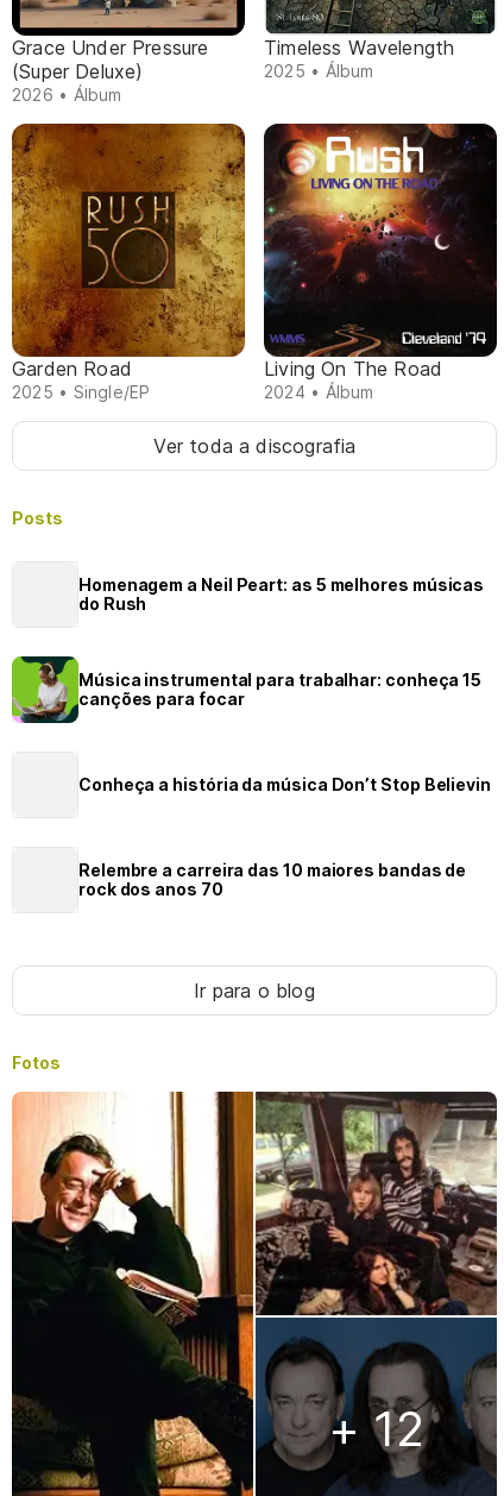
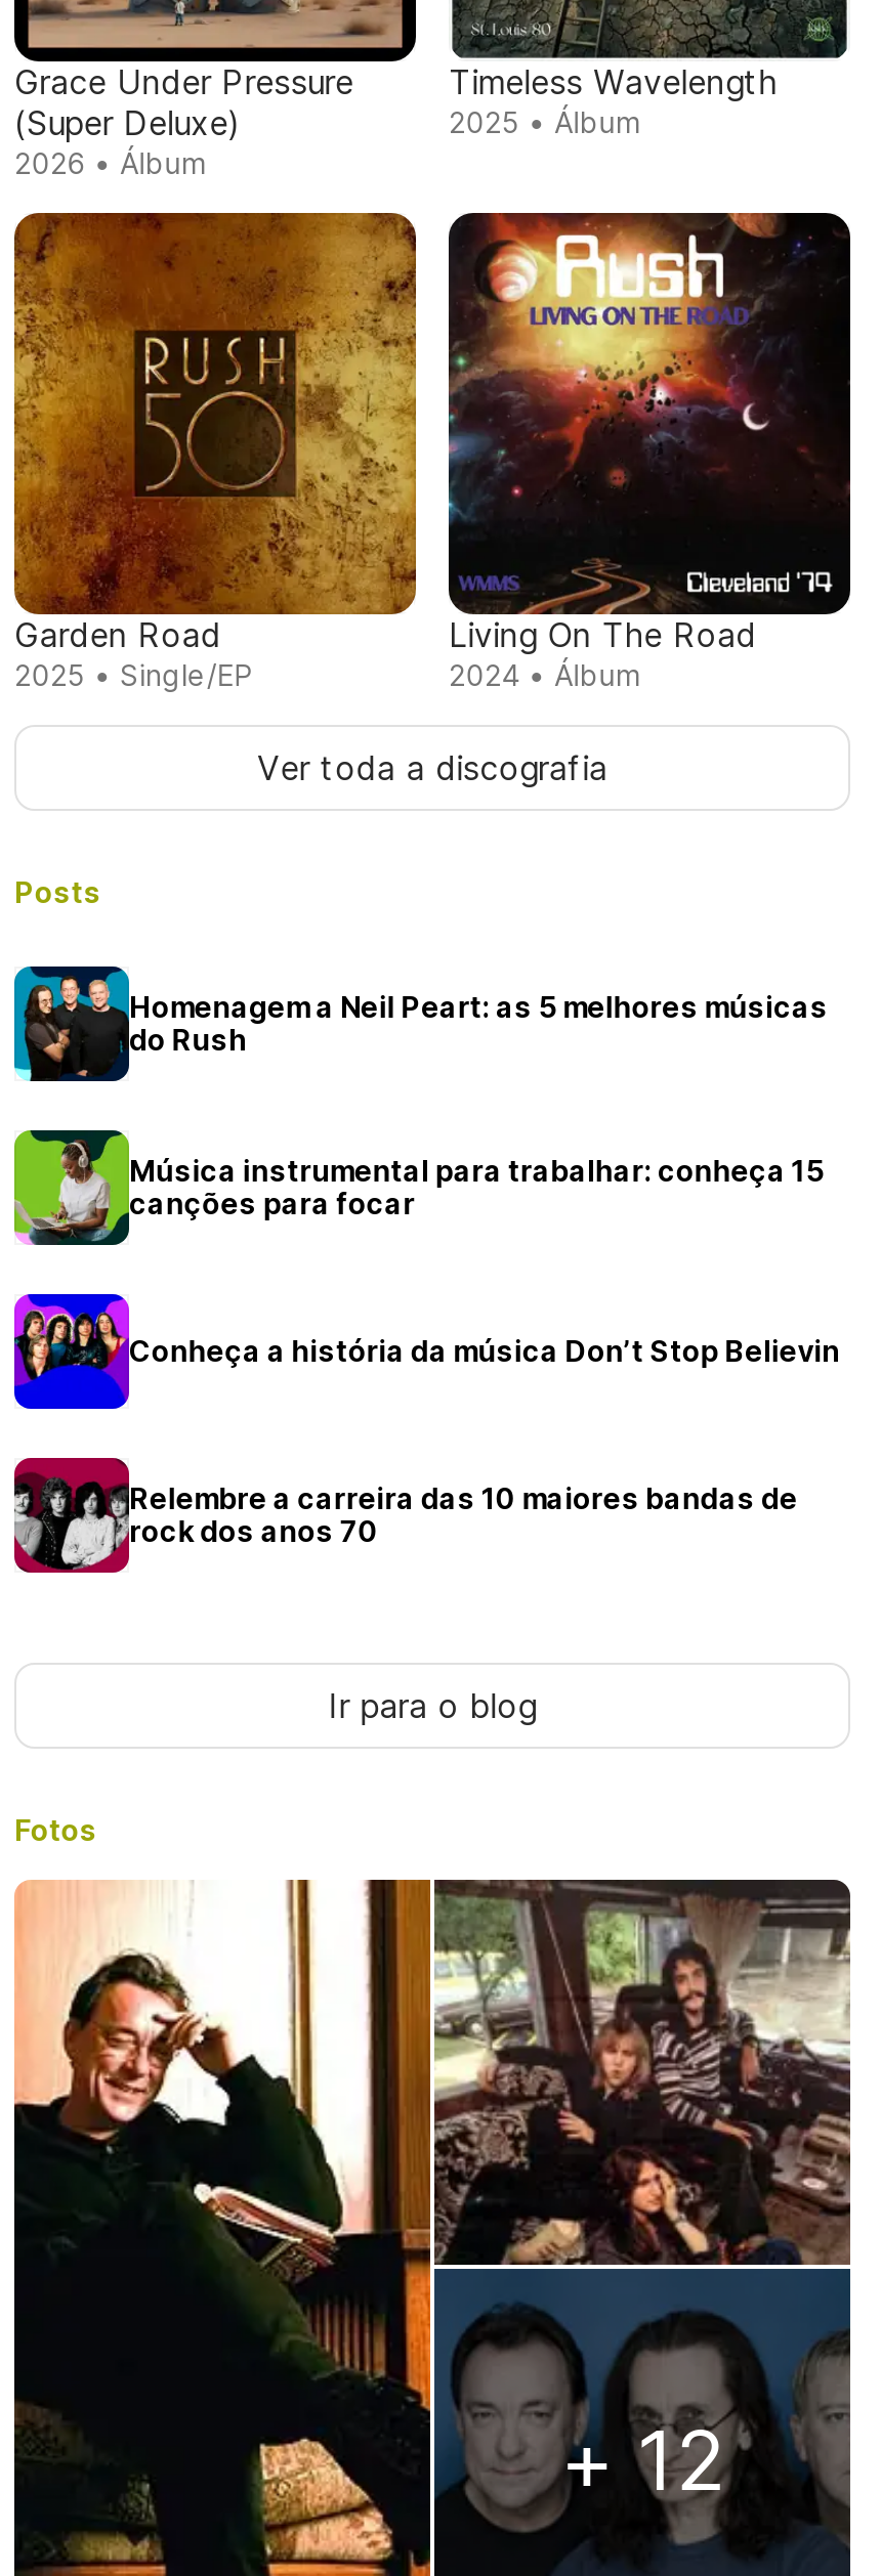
+ [image]

+ [image]

+ [image]
